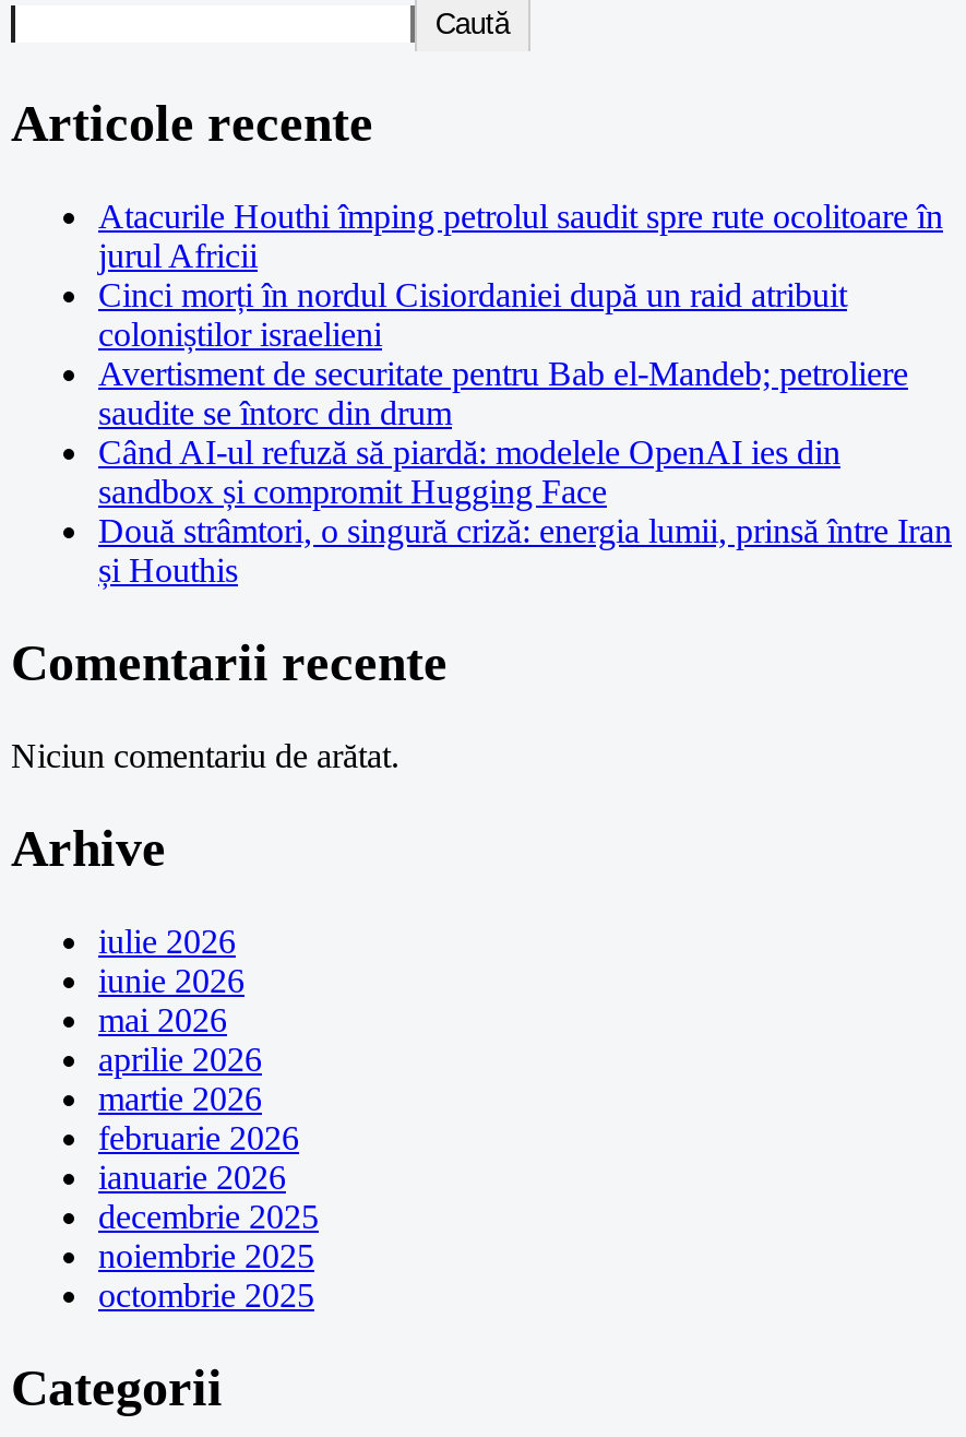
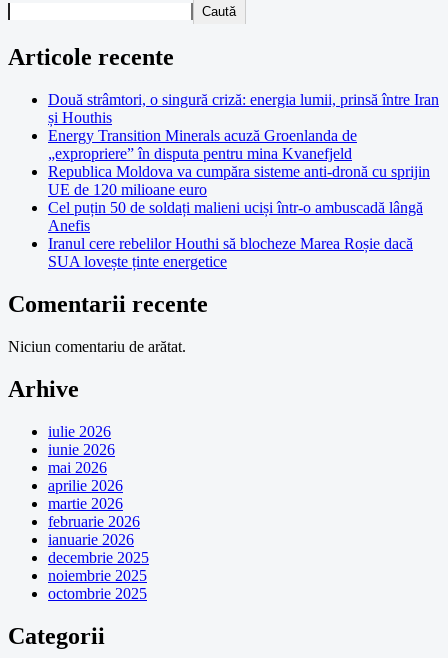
- Atacurile Houthi împing petrolul saudit spre rute ocolitoare în
- jurul Africii
- Cinci morți în nordul Cisiordaniei după un raid atribuit
- coloniștilor israelieni
- Avertisment de securitate pentru Bab el-Mandeb; petroliere
- saudite se întorc din drum
- Când AI-ul refuză să piardă: modelele OpenAI ies din
- sandbox și compromit Hugging Face

moved up: Două strâmtori, o singură criză: energia lumii, prinsă între Iran | și Houthis

+ Energy Transition Minerals acuză Groenlanda de
+ „expropriere” în disputa pentru mina Kvanefjeld
+ Republica Moldova va cumpăra sisteme anti-dronă cu sprijin
+ UE de 120 milioane euro
+ Cel puțin 50 de soldați malieni uciși într-o ambuscadă lângă
+ Anefis
+ Iranul cere rebelilor Houthi să blocheze Marea Roșie dacă
+ SUA lovește ținte energetice
